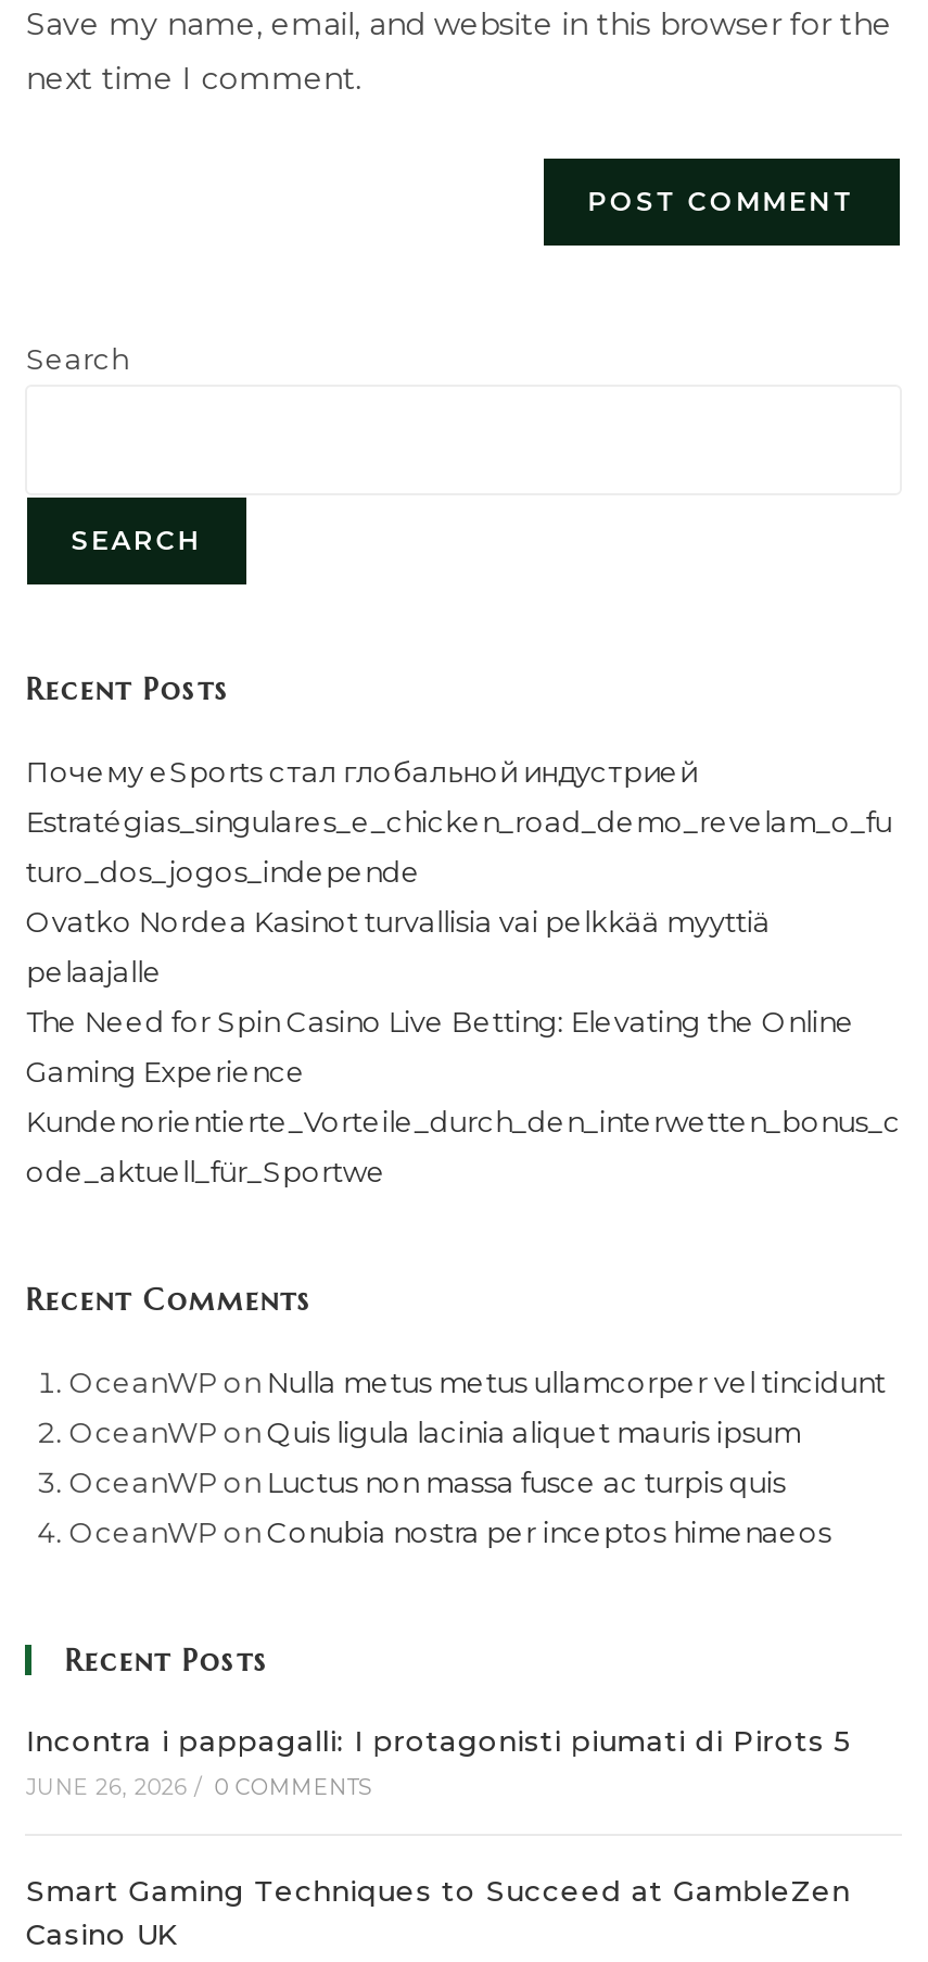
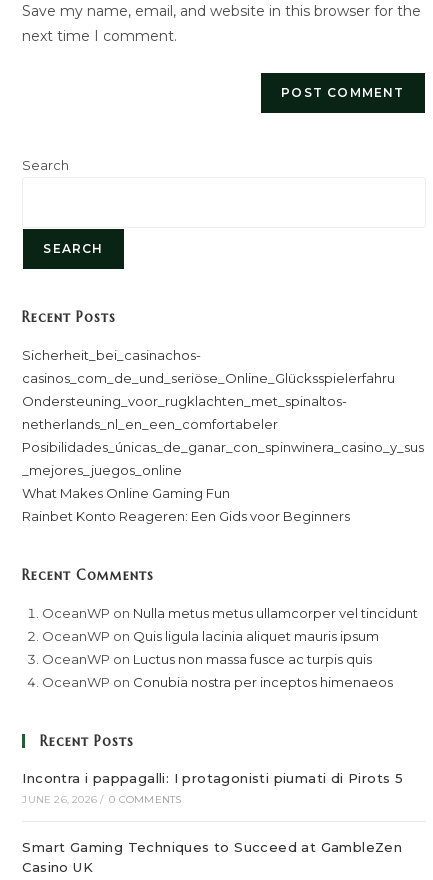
- Почему eSports стал глобальной индустрией
- Estratégias_singulares_e_chicken_road_demo_revelam_o_fu
- turo_dos_jogos_independe
- Ovatko Nordea Kasinot turvallisia vai pelkkää myyttiä
- pelaajalle
- The Need for Spin Casino Live Betting: Elevating the Online
- Gaming Experience
- Kundenorientierte_Vorteile_durch_den_interwetten_bonus_c
- ode_aktuell_für_Sportwe
+ Sicherheit_bei_casinachos-
+ casinos_com_de_und_seriöse_Online_Glücksspielerfahru
+ Ondersteuning_voor_rugklachten_met_spinaltos-
+ netherlands_nl_en_een_comfortabeler
+ Posibilidades_únicas_de_ganar_con_spinwinera_casino_y_sus
+ _mejores_juegos_online
+ What Makes Online Gaming Fun
+ Rainbet Konto Reageren: Een Gids voor Beginners
